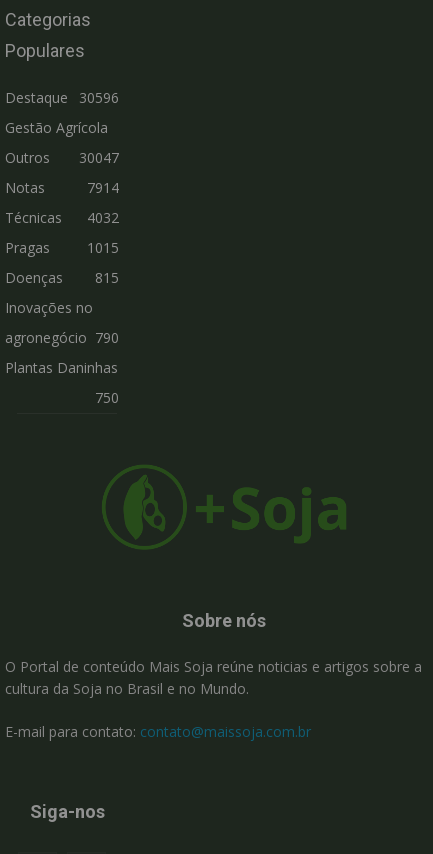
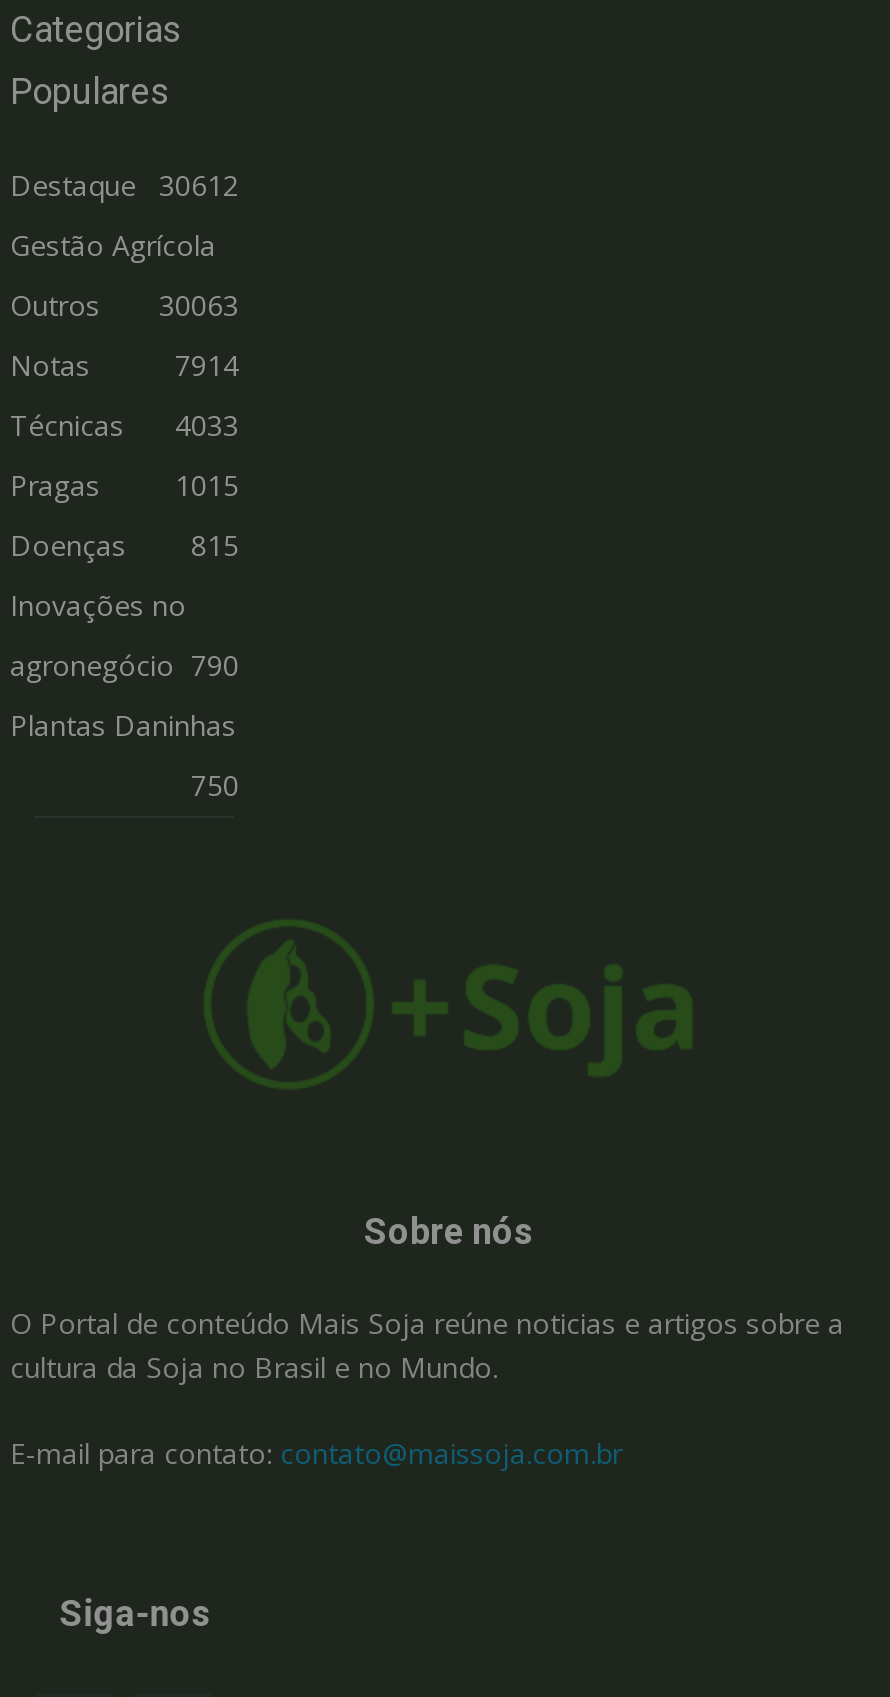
- Destaque 30596
+ Destaque 30612

- Outros 30047
+ Outros 30063

- Técnicas 4032
+ Técnicas 4033
